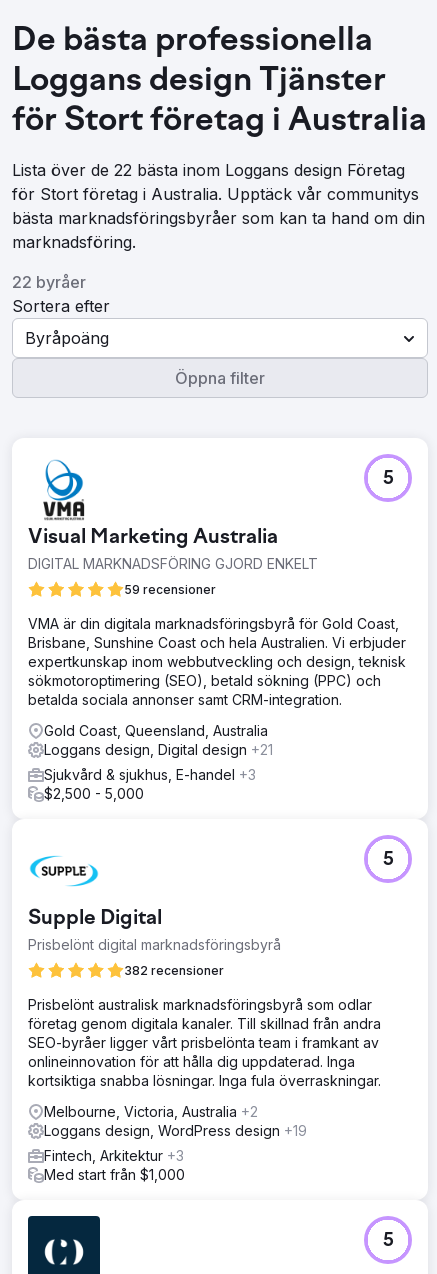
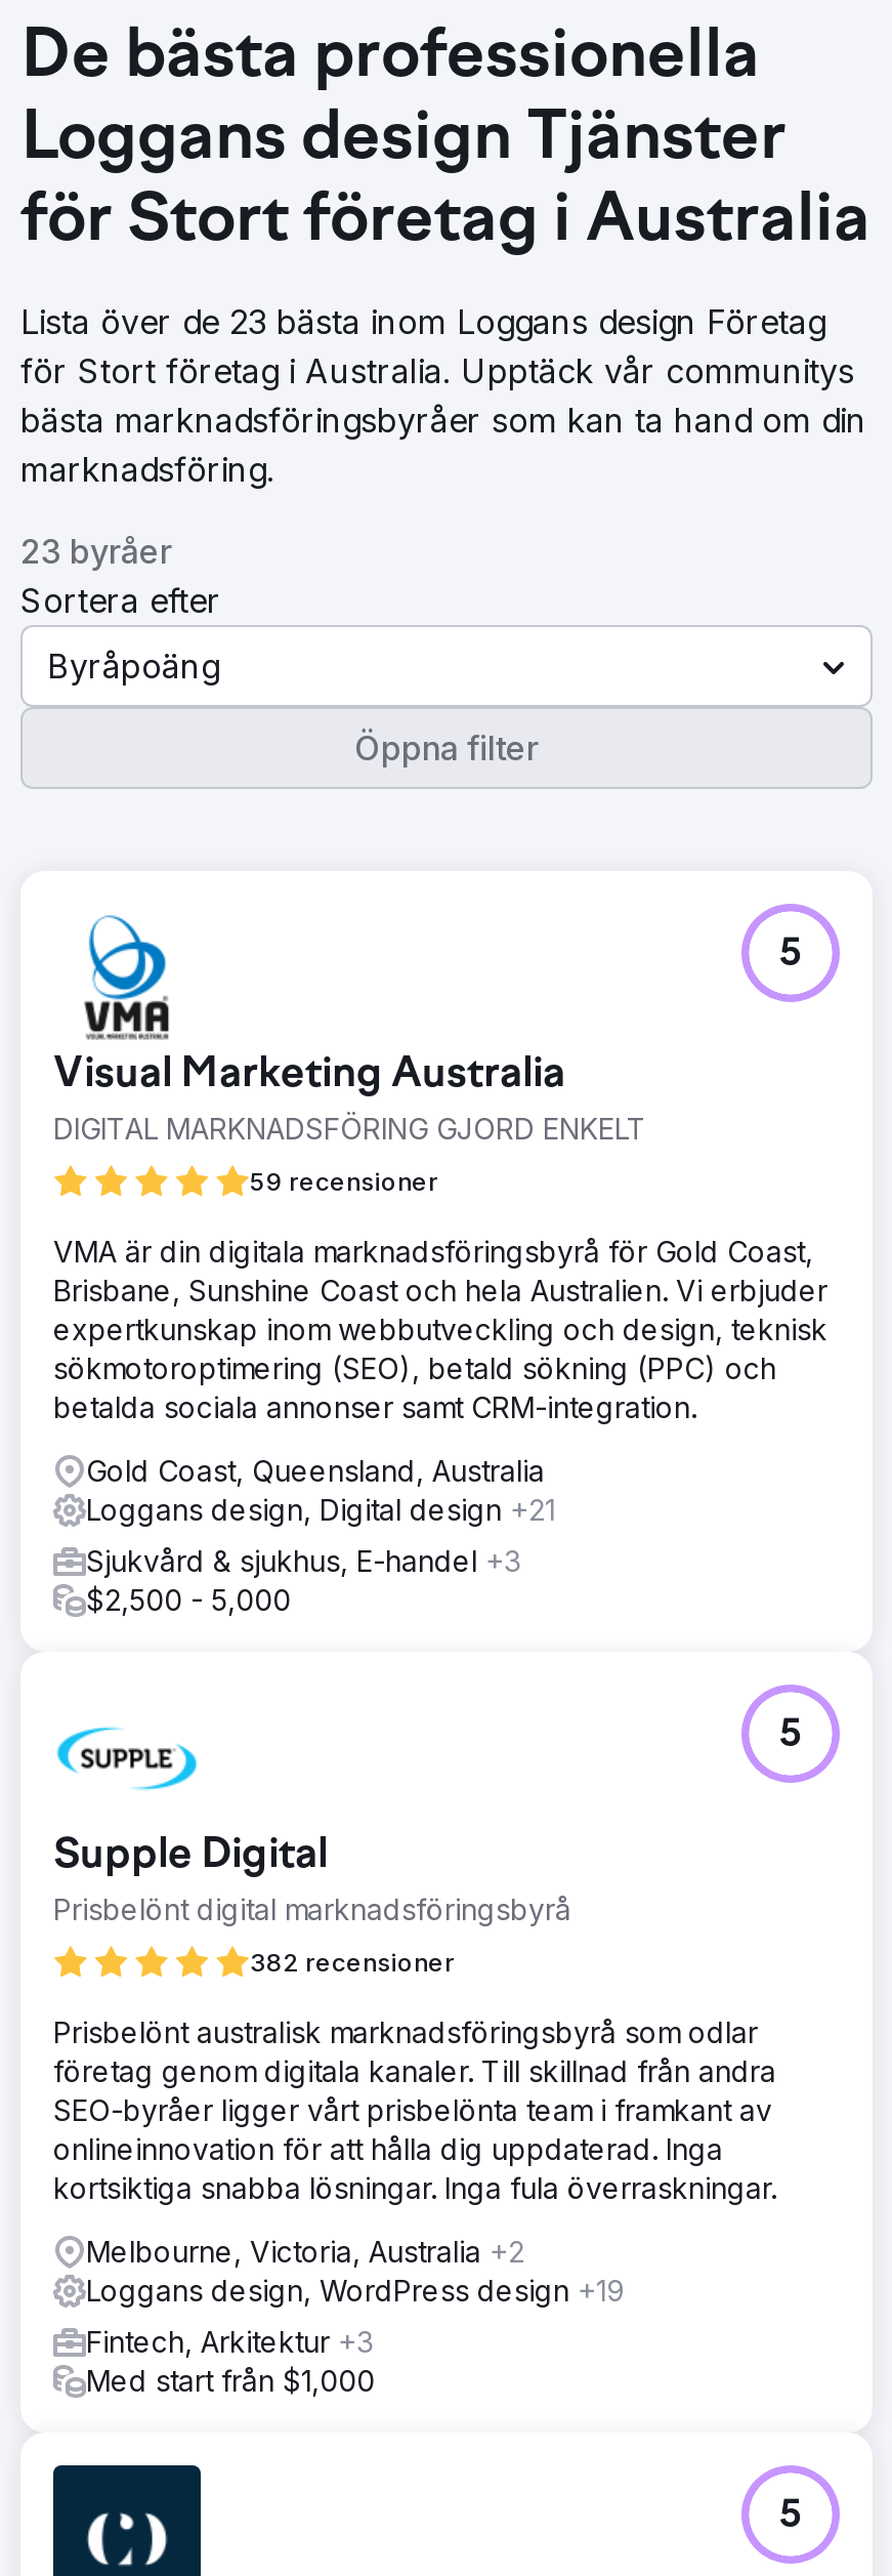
- Lista över de 22 bästa inom Loggans design Företag
+ Lista över de 23 bästa inom Loggans design Företag

- 22 byråer
+ 23 byråer
